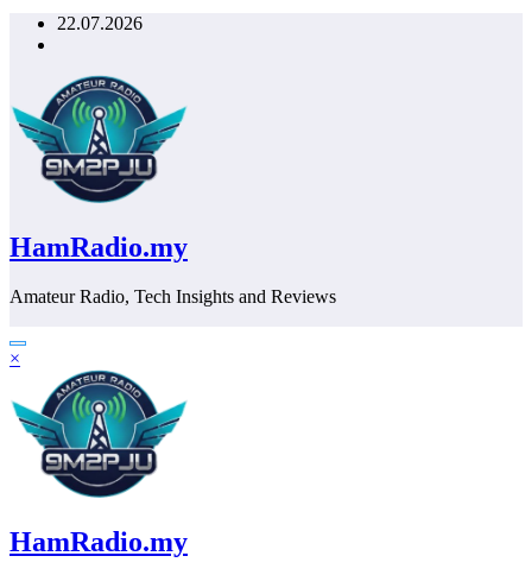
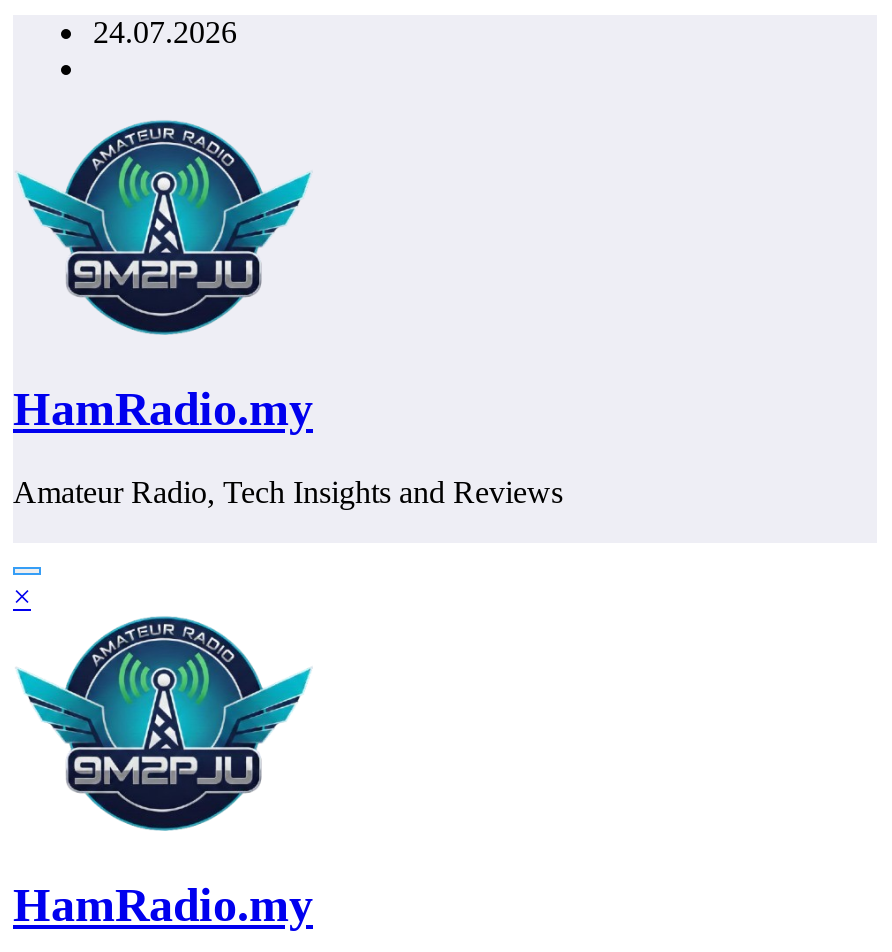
- 22.07.2026
+ 24.07.2026
